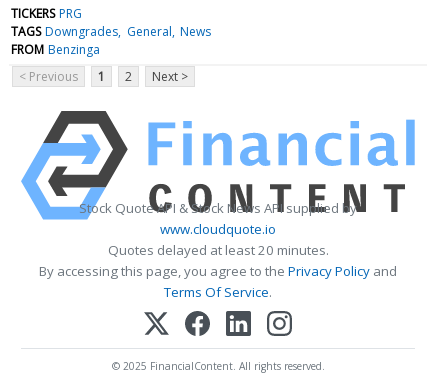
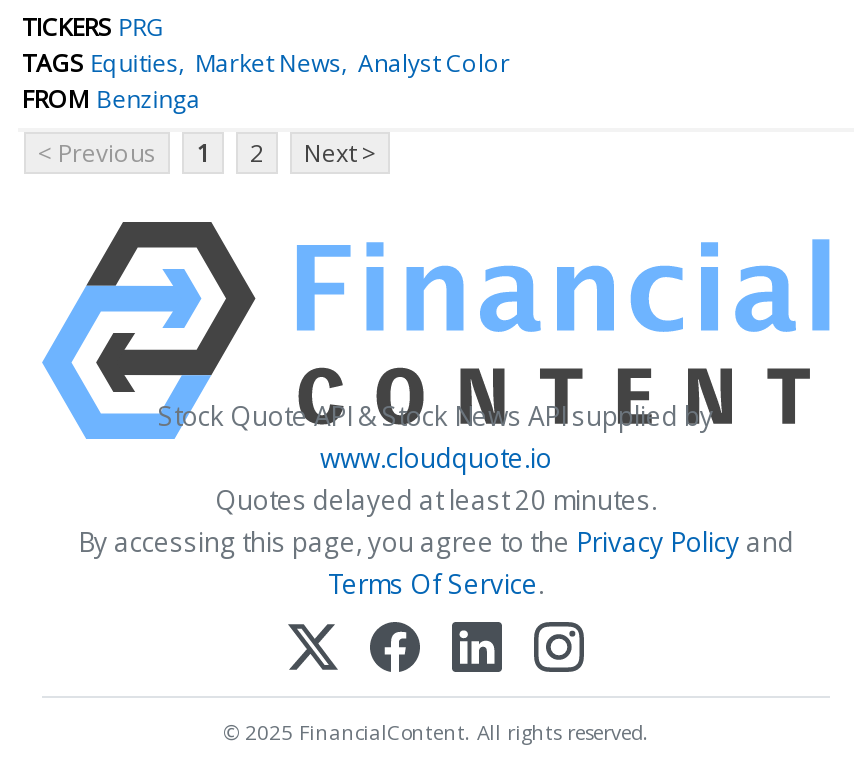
- TAGS Downgrades General News
+ TAGS Equities Market News Analyst Color
